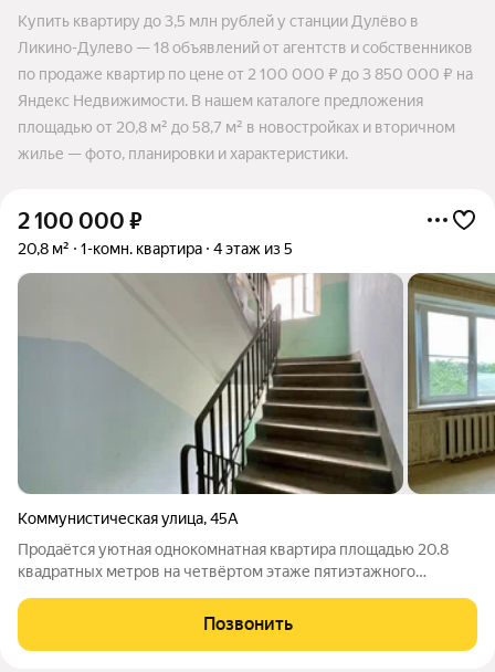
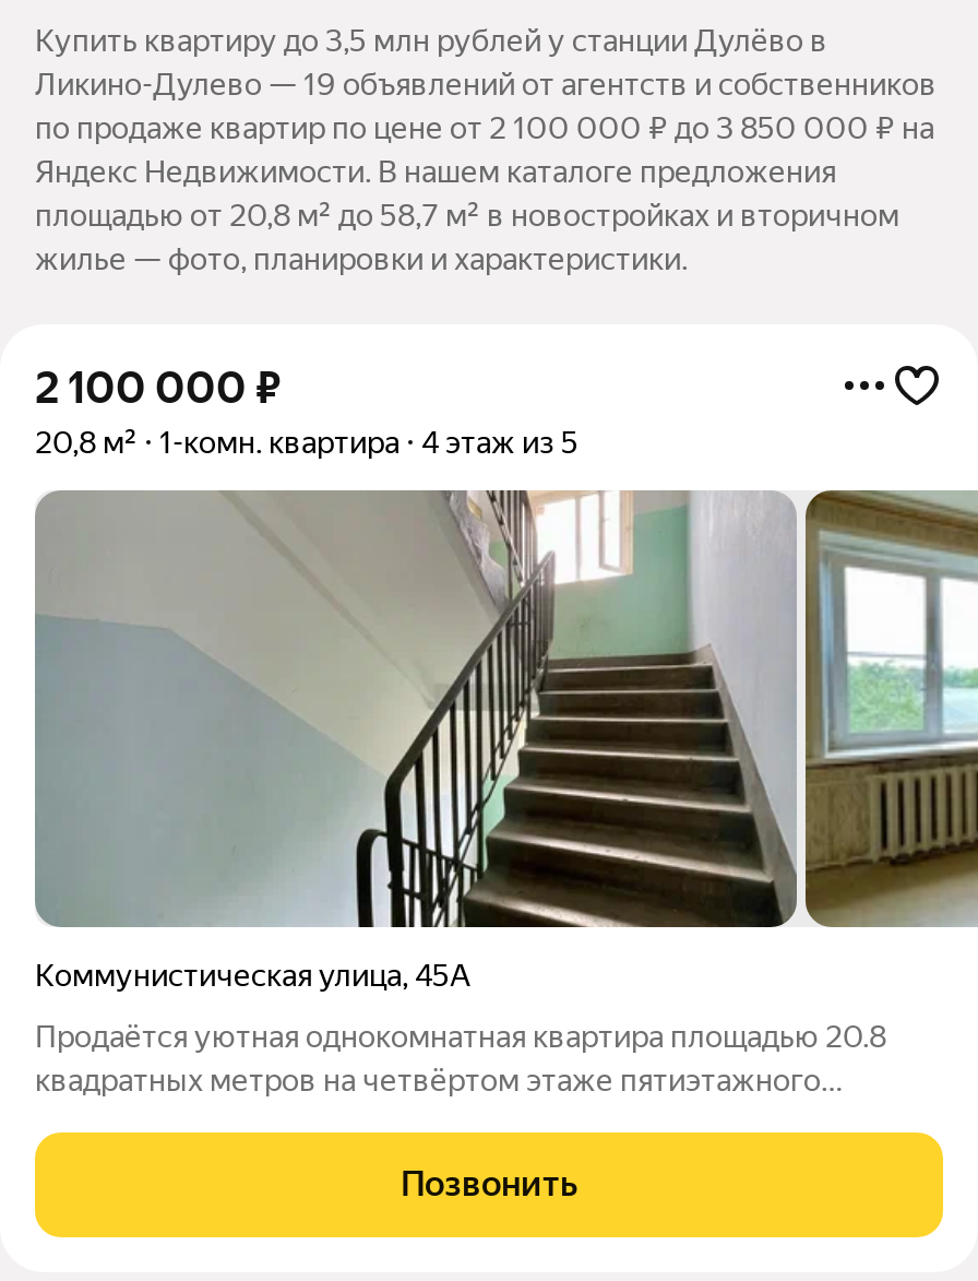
- Ликино-Дулево — 18 объявлений от агентств и собственников
+ Ликино-Дулево — 19 объявлений от агентств и собственников
